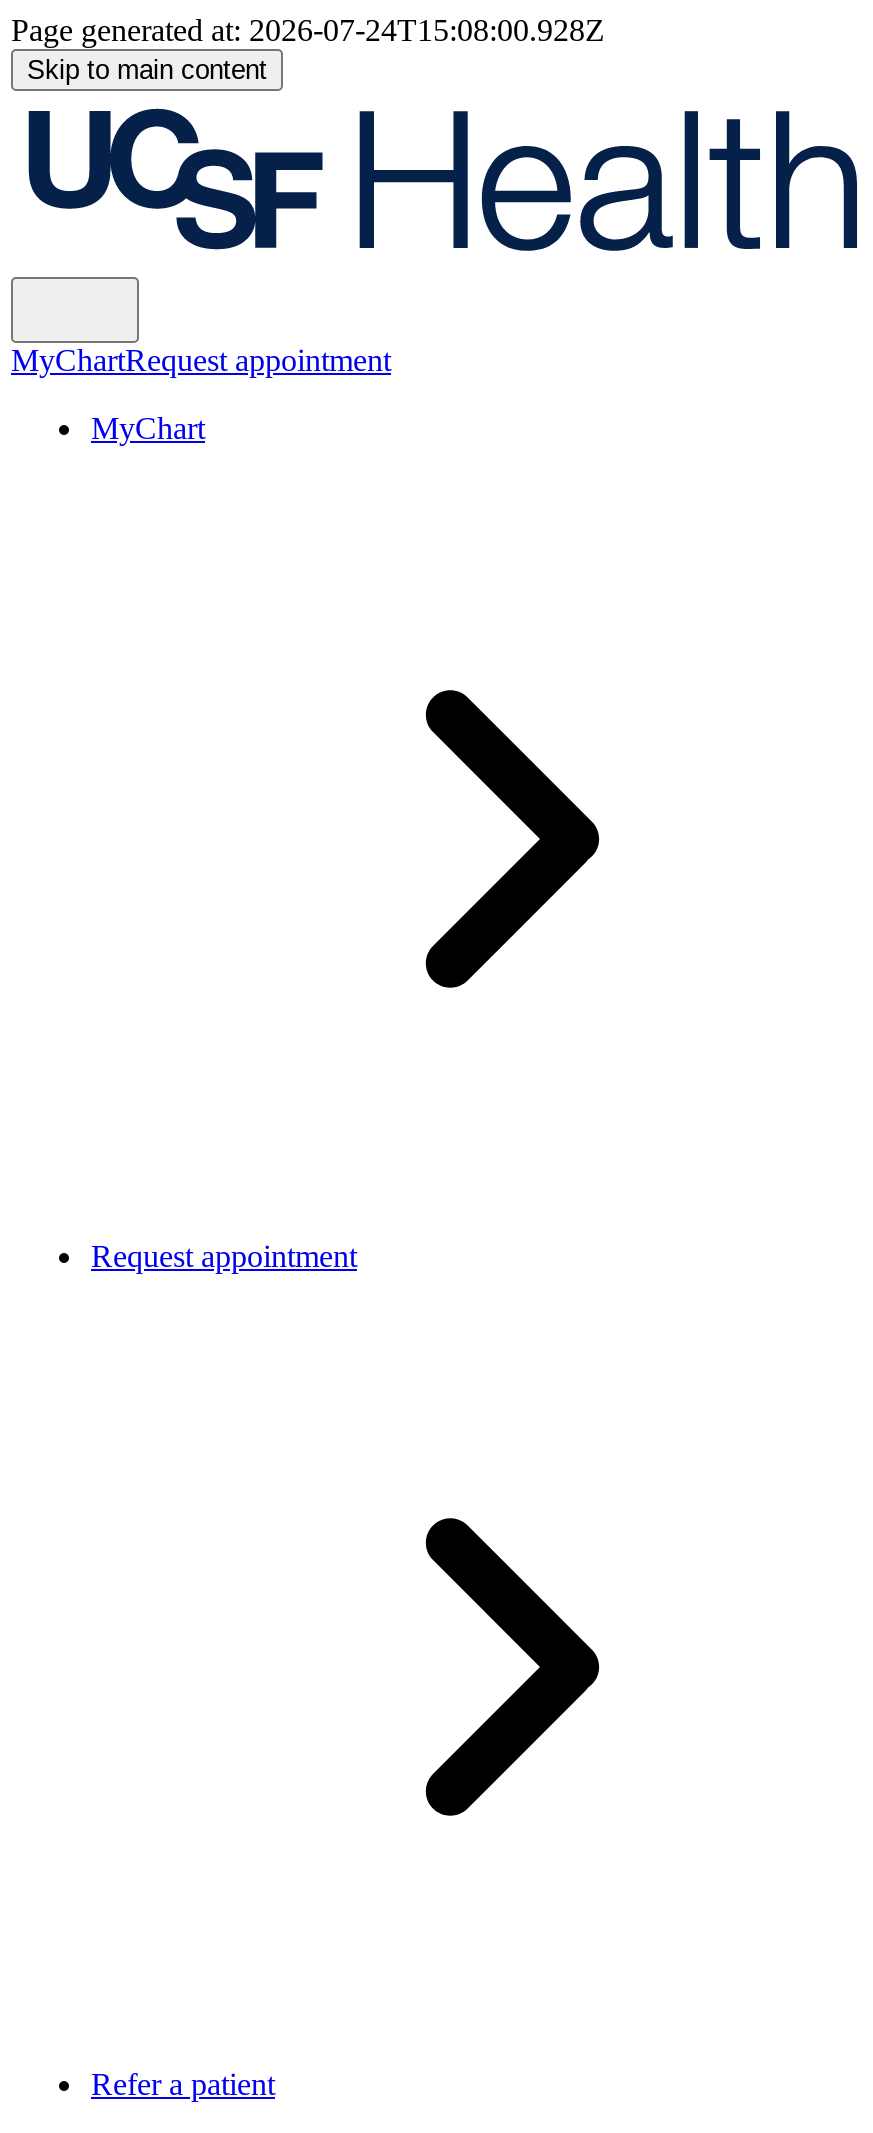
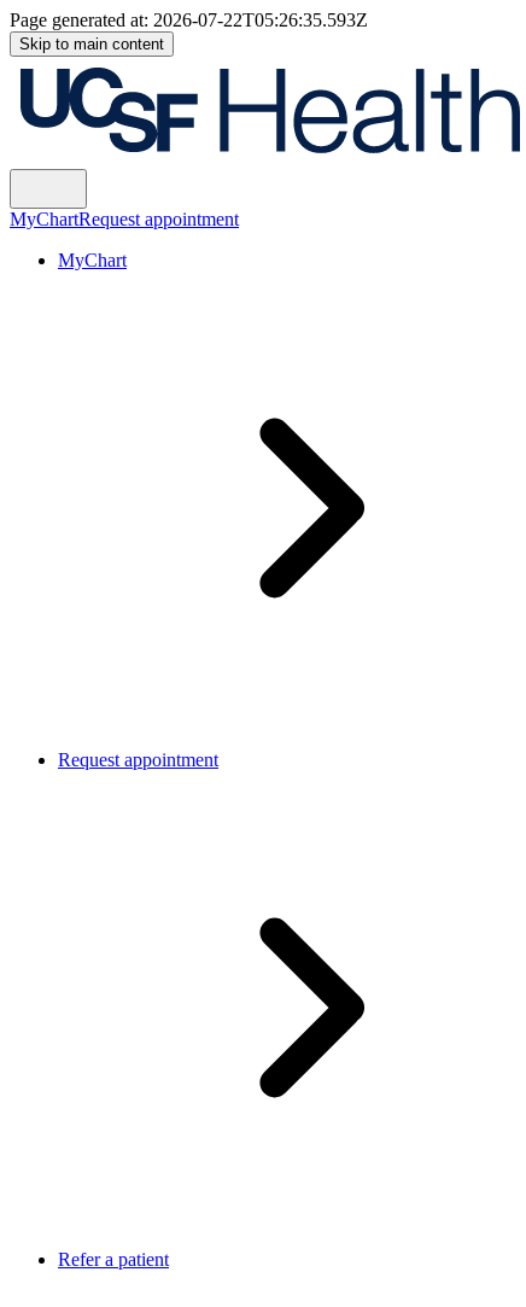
- Page generated at: 2026-07-24T15:08:00.928Z
+ Page generated at: 2026-07-22T05:26:35.593Z
